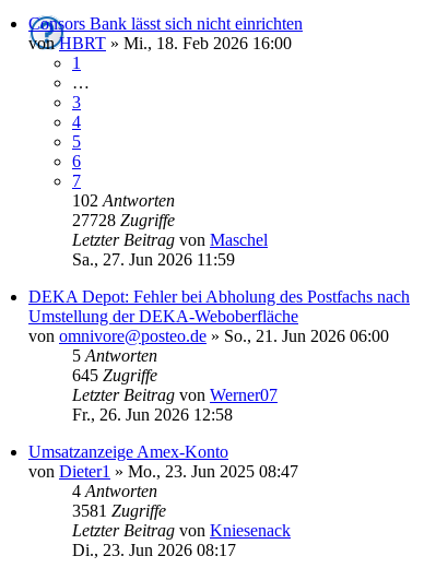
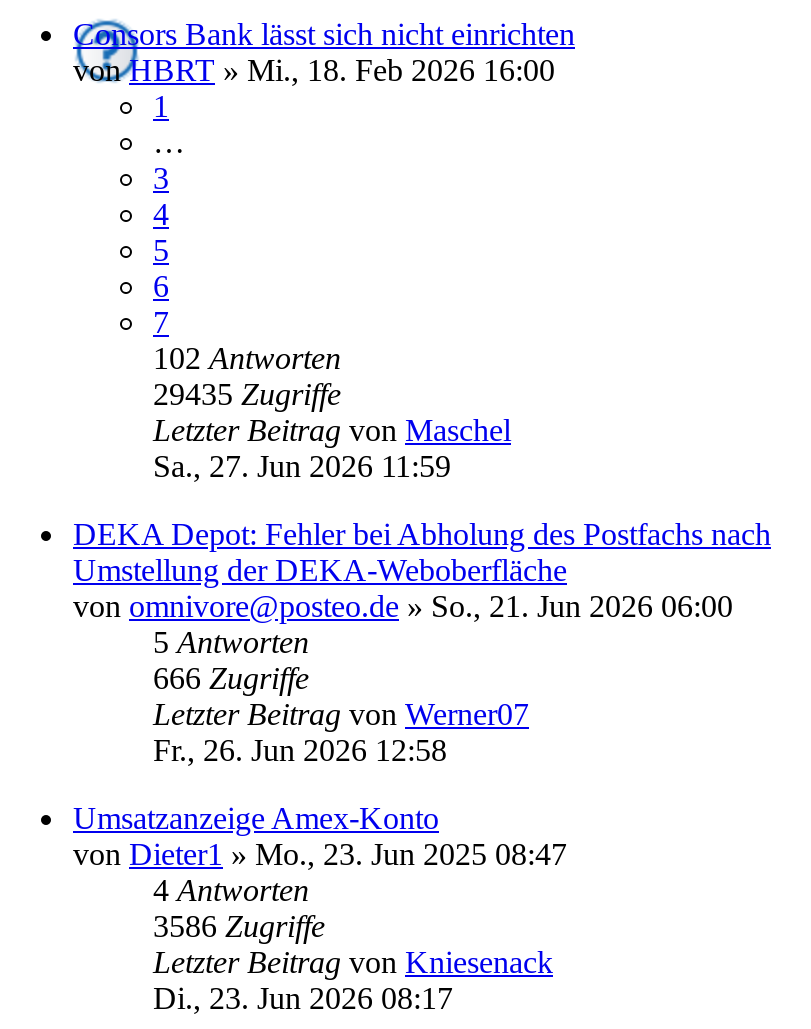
- 27728 Zugriffe
+ 29435 Zugriffe

- 645 Zugriffe
+ 666 Zugriffe

- 3581 Zugriffe
+ 3586 Zugriffe
